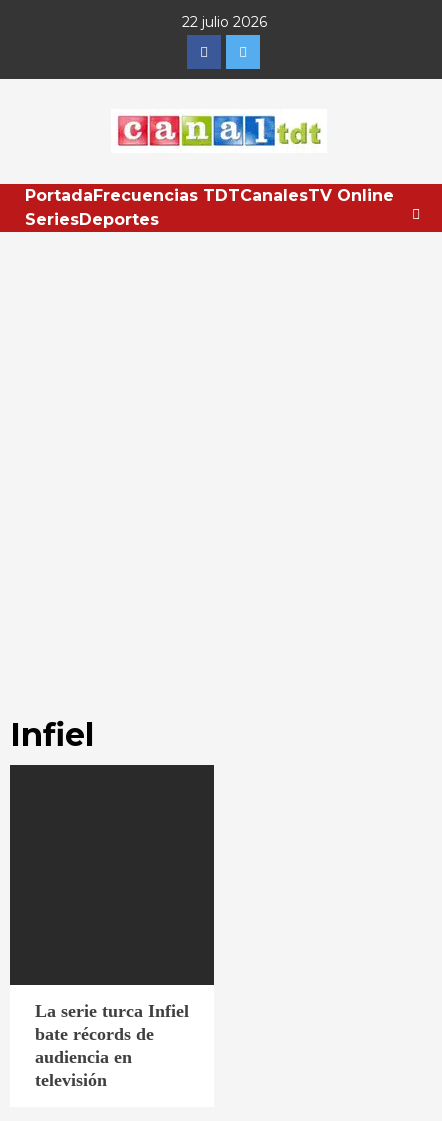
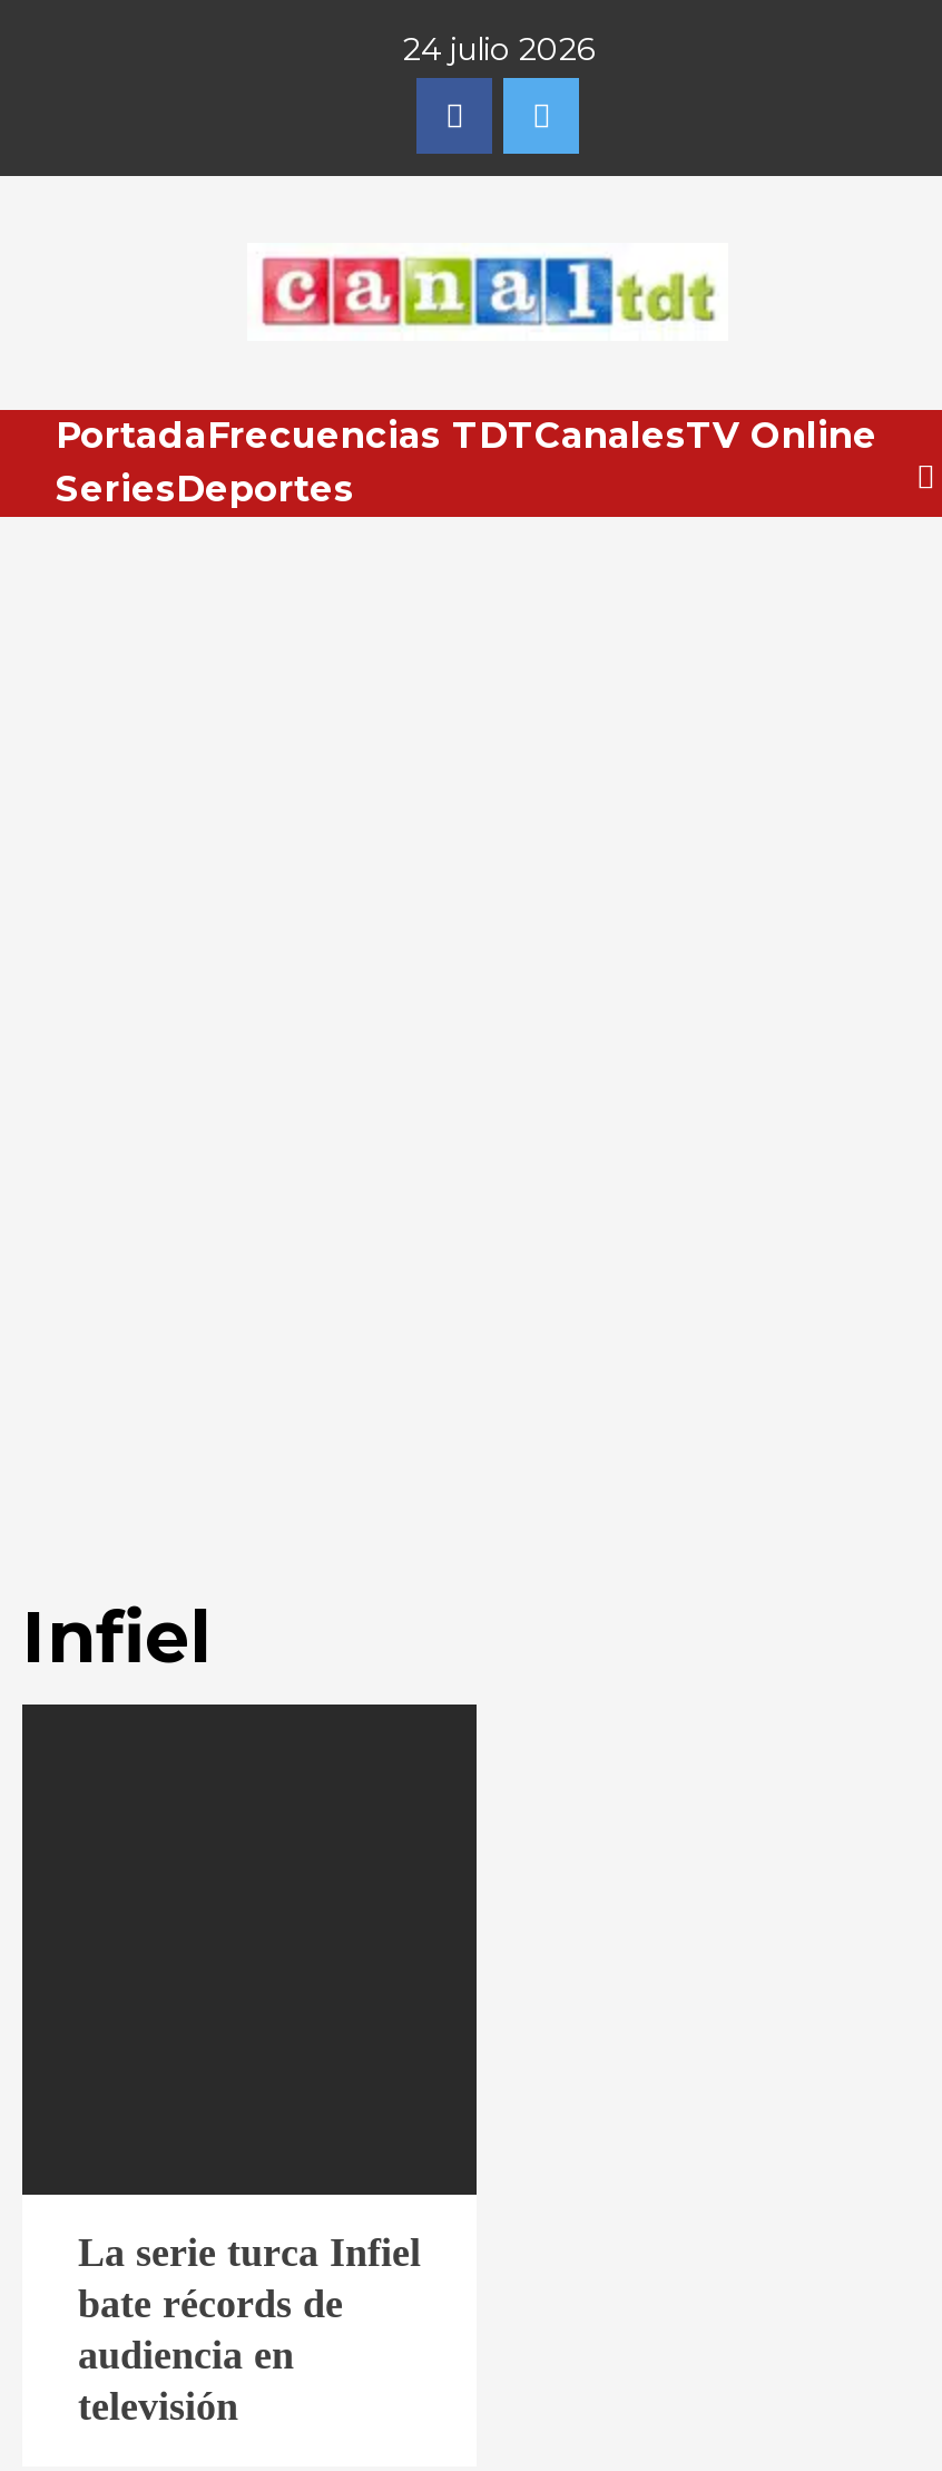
- 22 julio 2026
+ 24 julio 2026
